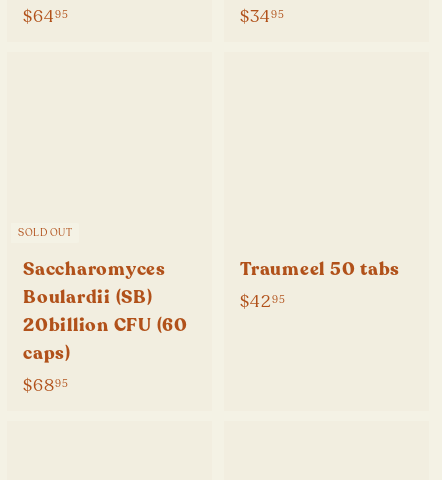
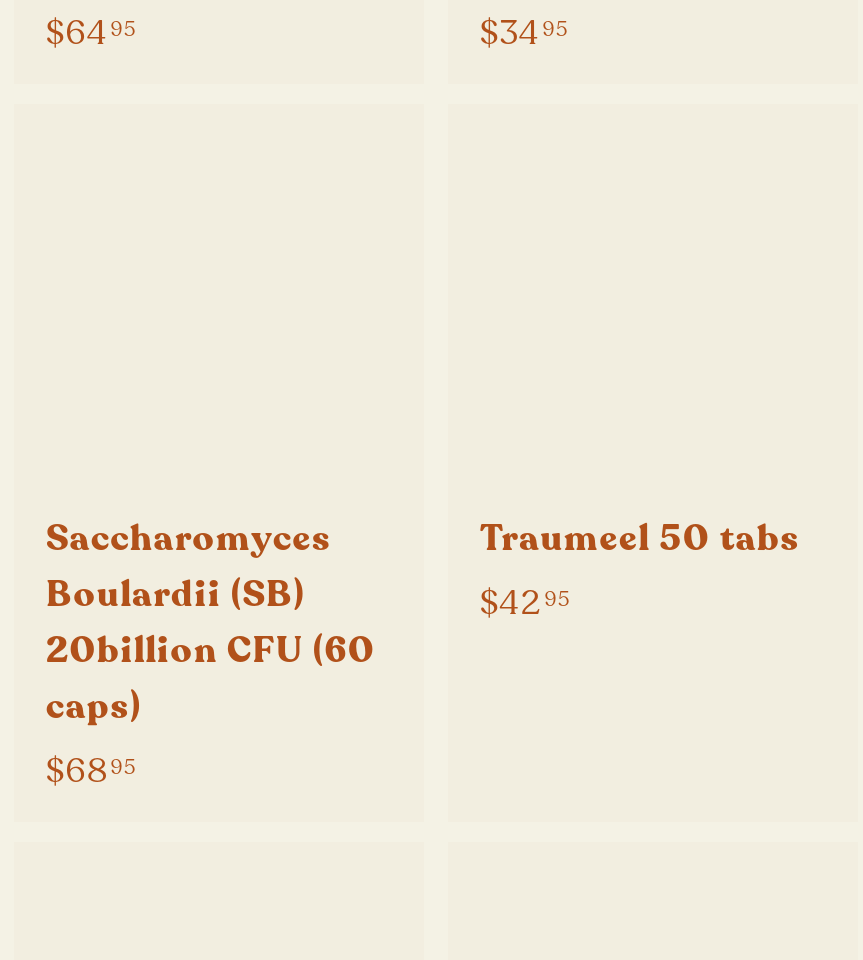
- SOLD OUT
